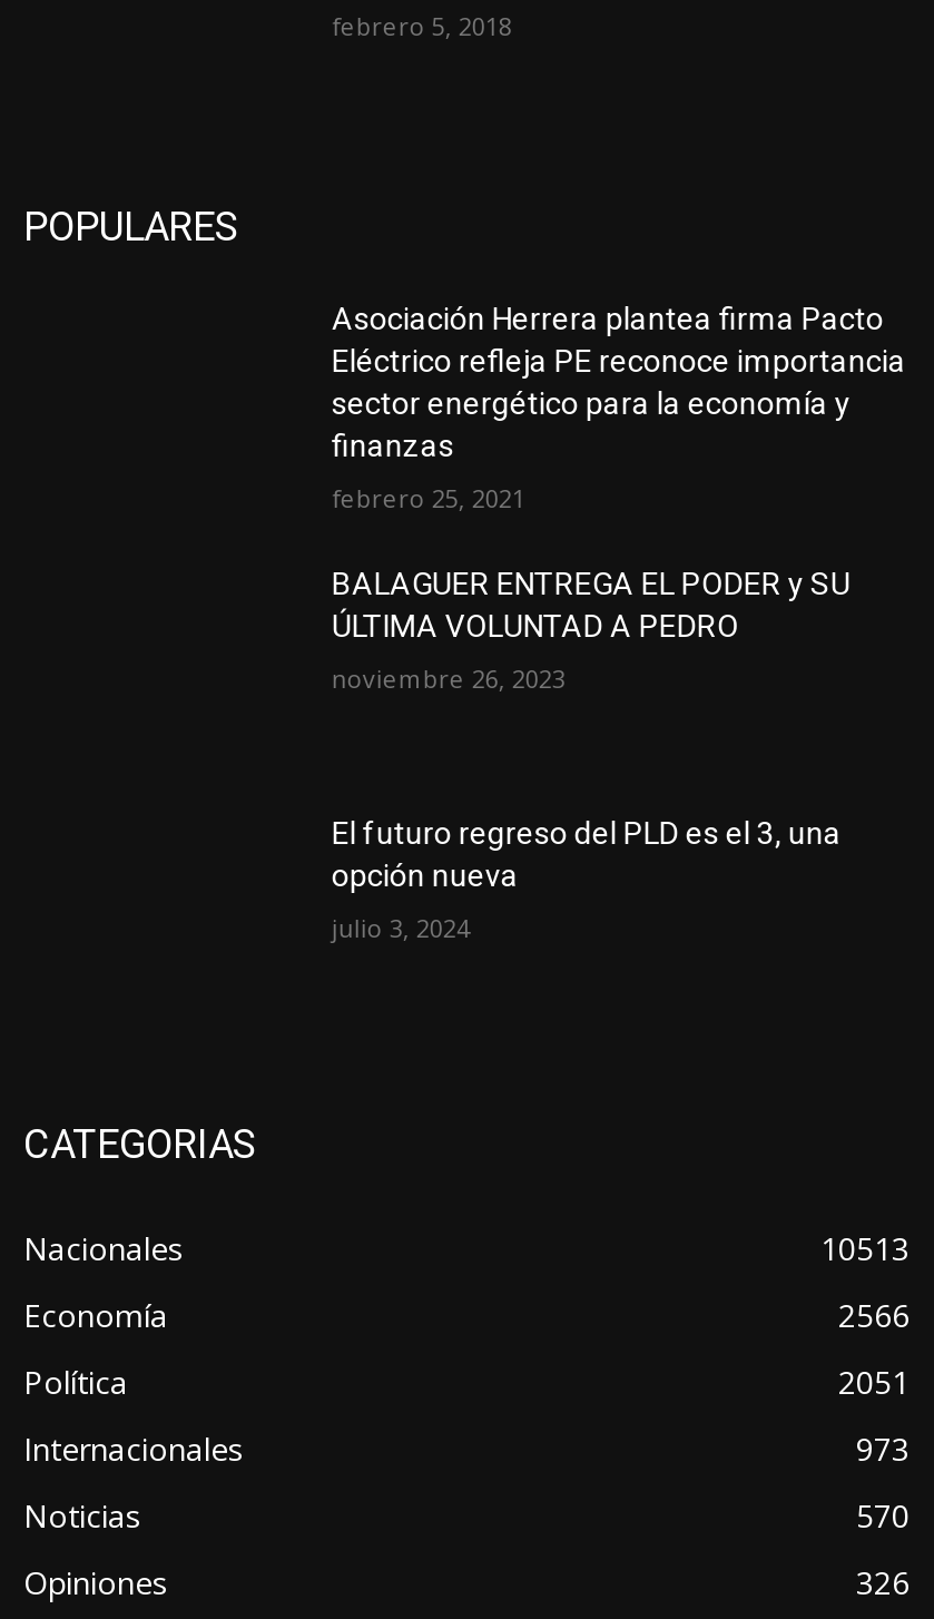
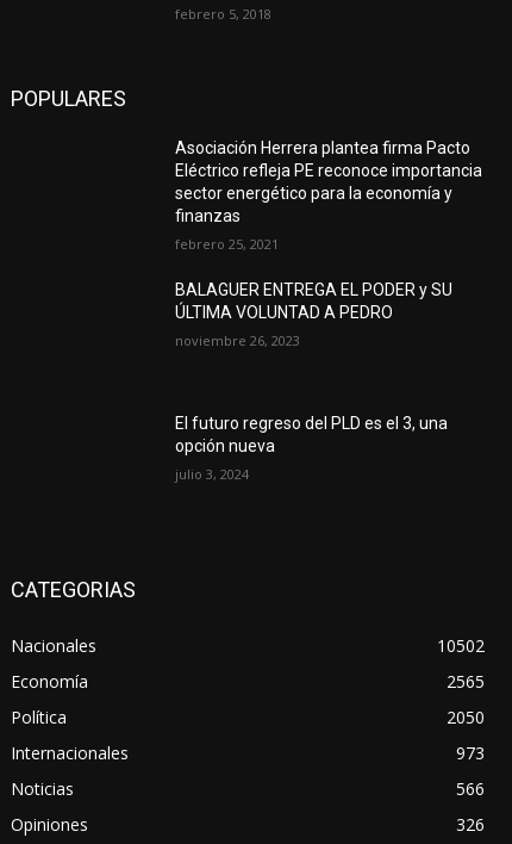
- 10513
+ 10502

- 2566
+ 2565

- 2051
+ 2050

- 570
+ 566
